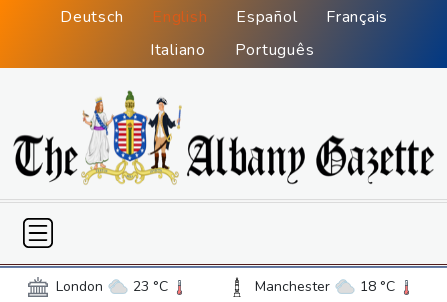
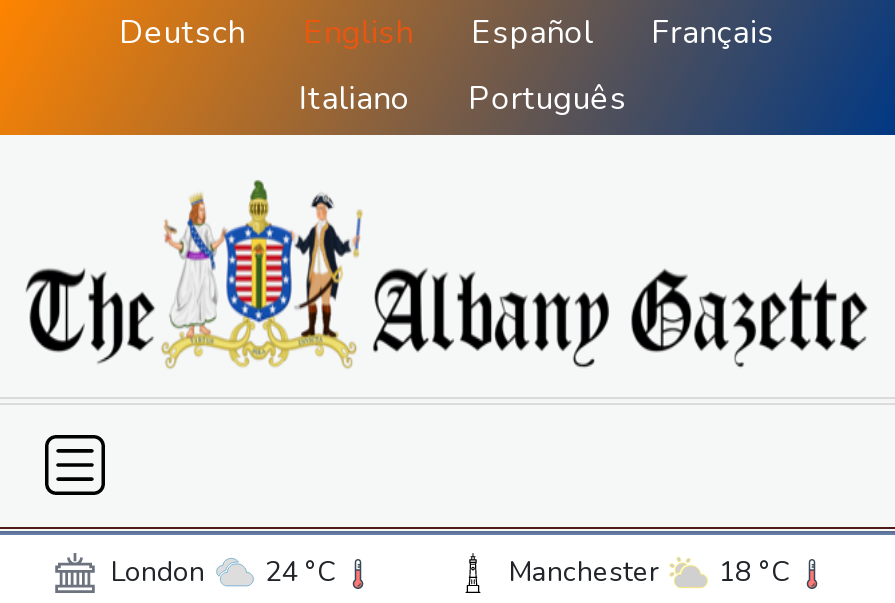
- London 23 °C
+ London 24 °C
